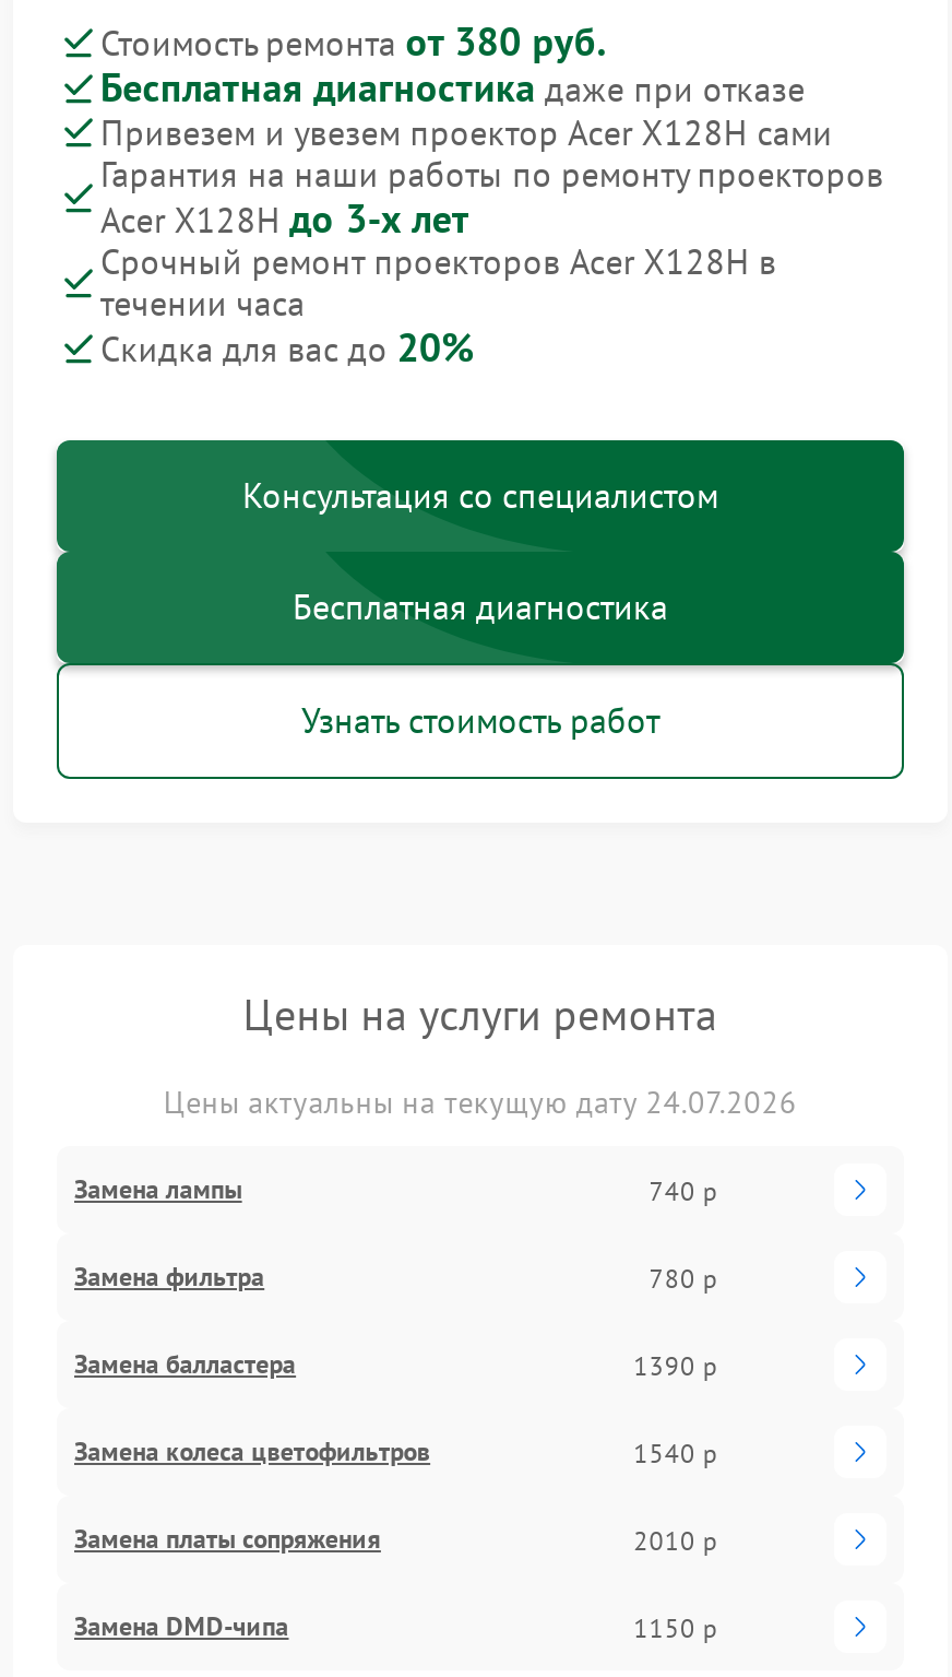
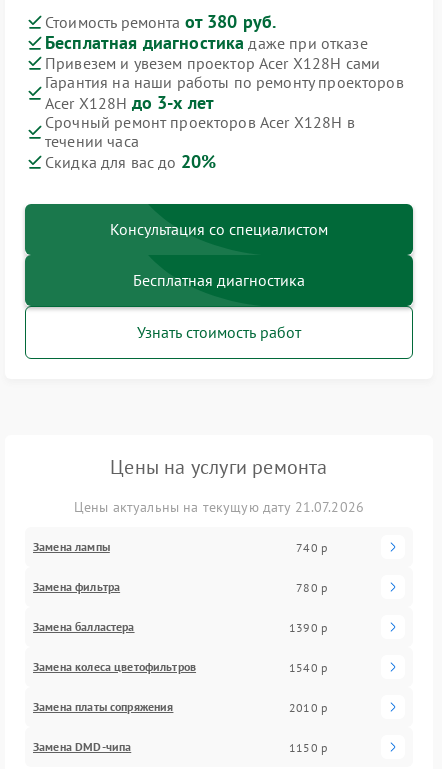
- Цены актуальны на текущую дату 24.07.2026
+ Цены актуальны на текущую дату 21.07.2026
